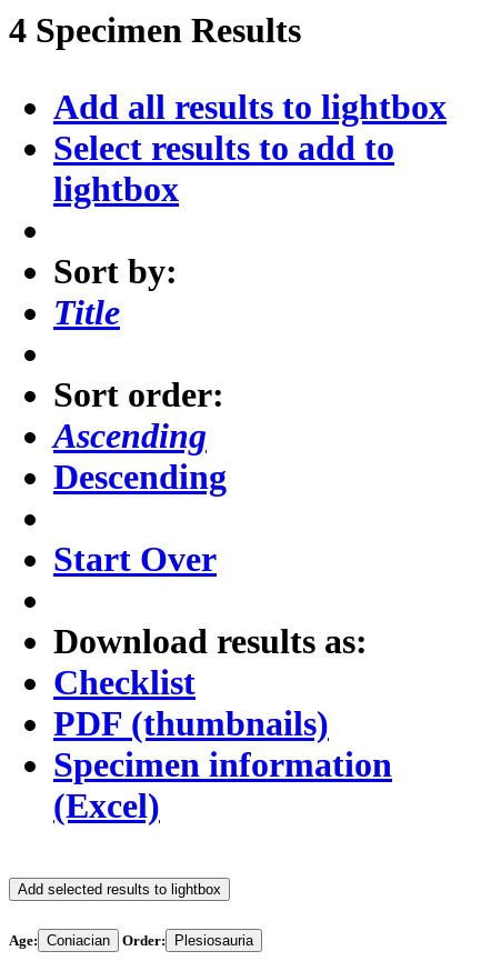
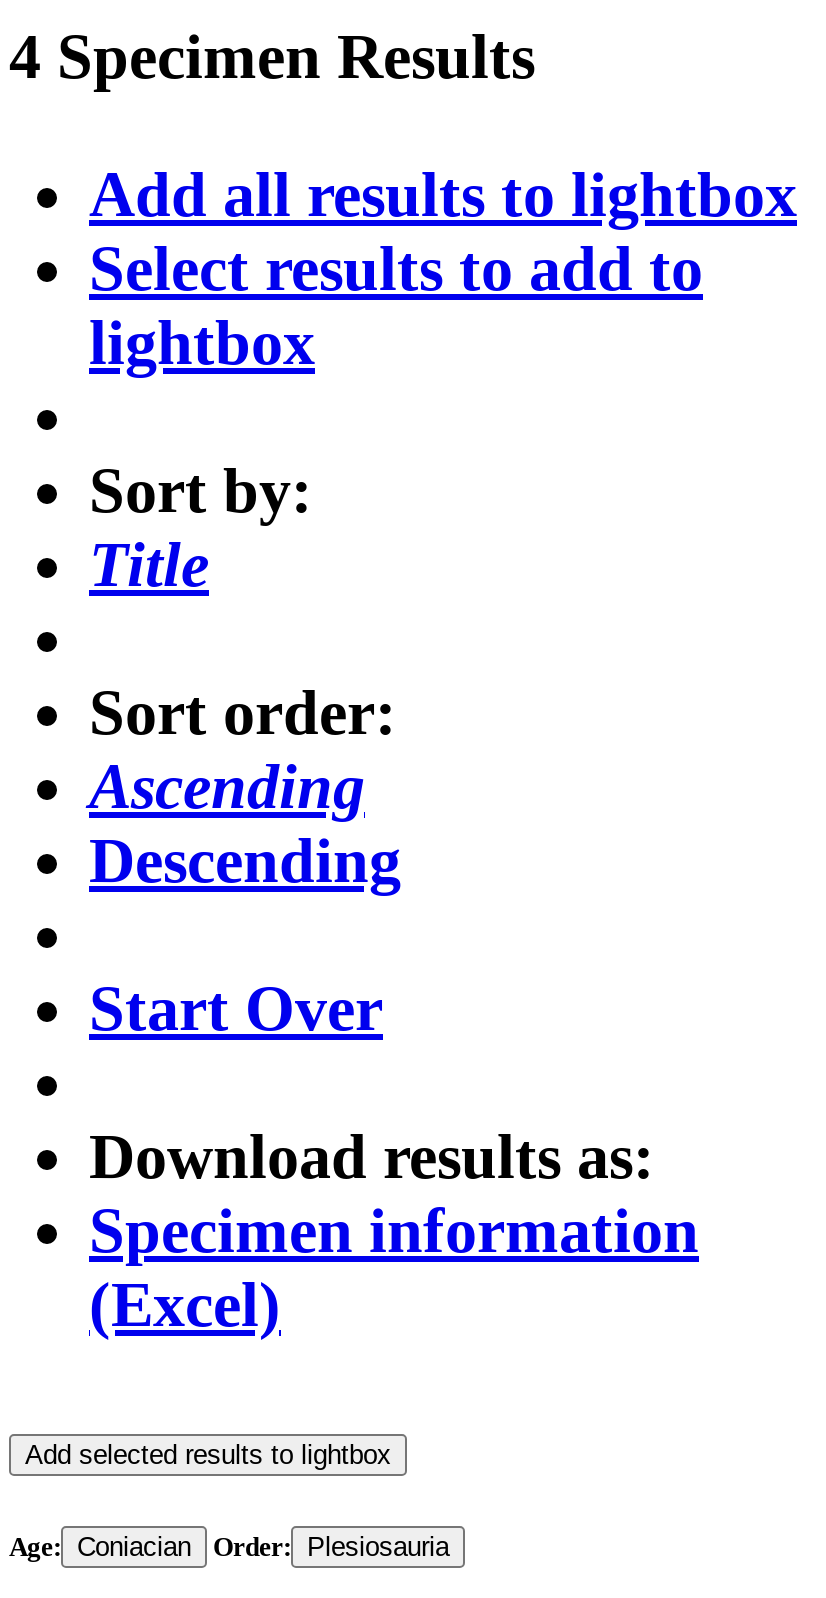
- Checklist
- PDF (thumbnails)
